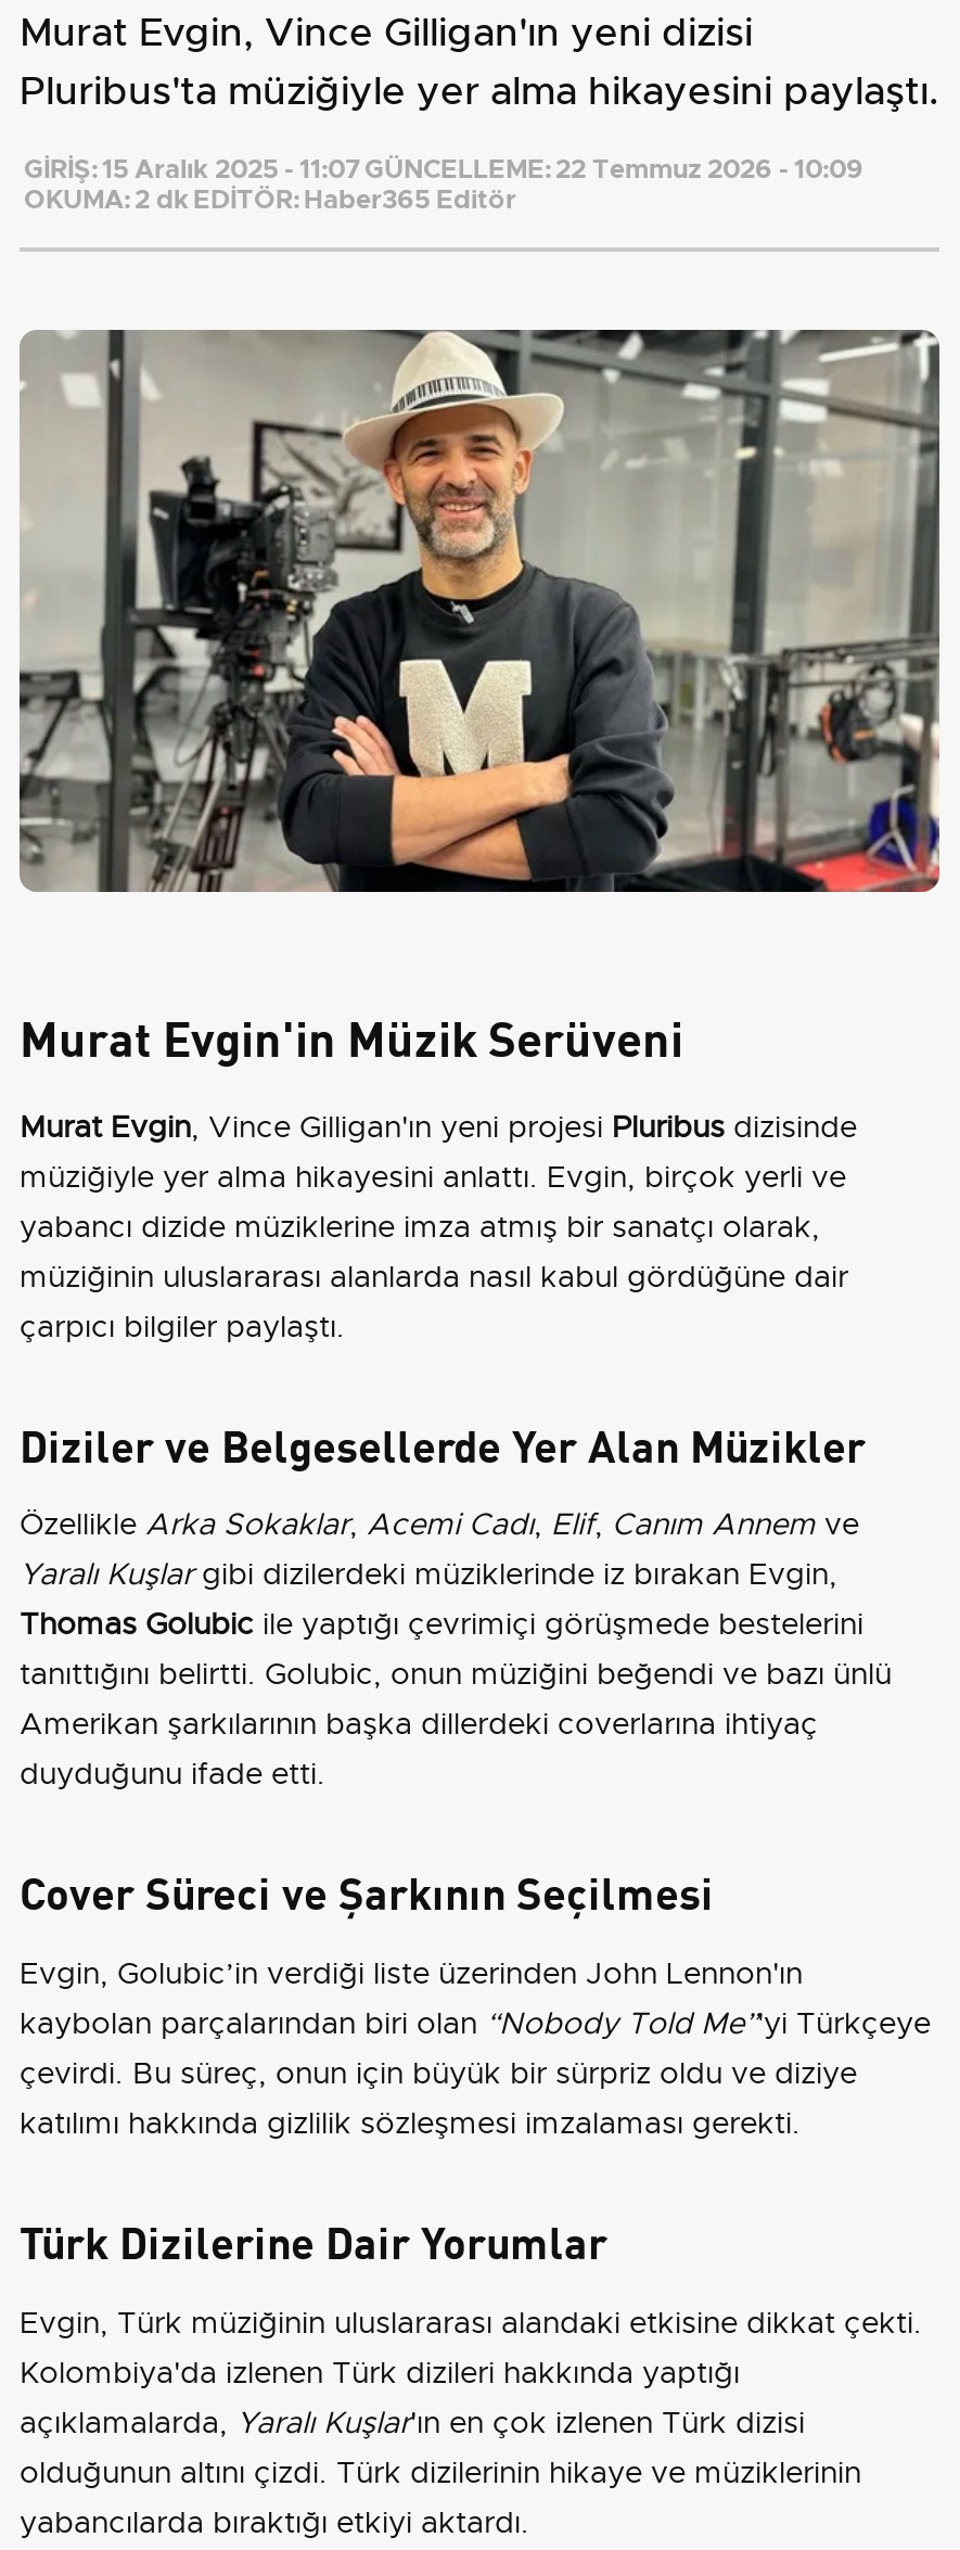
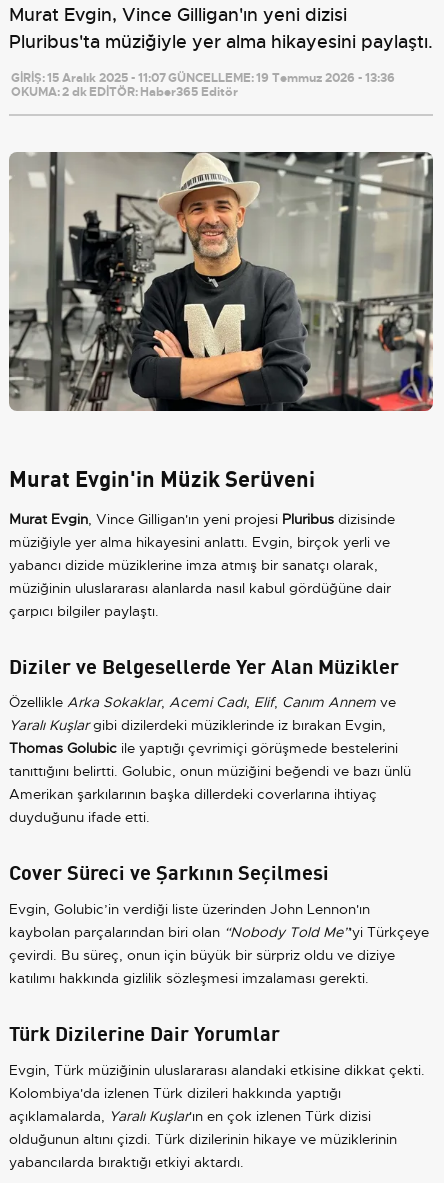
- GİRİŞ: 15 Aralık 2025 - 11:07 GÜNCELLEME: 22 Temmuz 2026 - 10:09
+ GİRİŞ: 15 Aralık 2025 - 11:07 GÜNCELLEME: 19 Temmuz 2026 - 13:36
